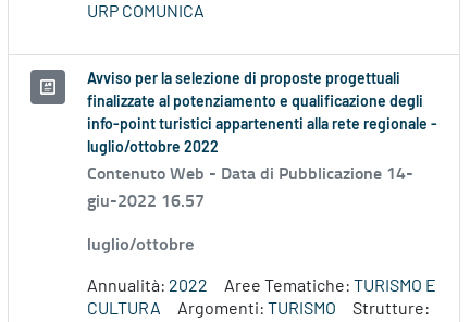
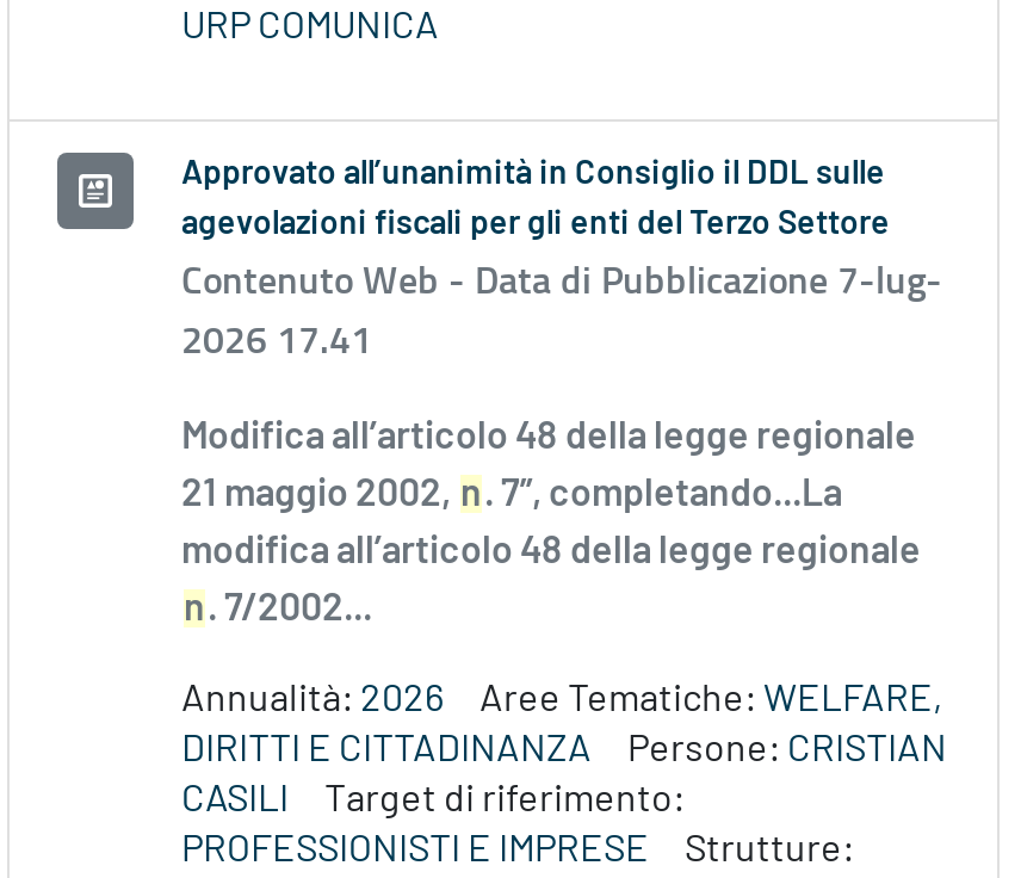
- Avviso per la selezione di proposte progettuali
- finalizzate al potenziamento e qualificazione degli
- info-point turistici appartenenti alla rete regionale -
- luglio/ottobre 2022
- Contenuto Web - Data di Pubblicazione 14-
- giu-2022 16.57
- luglio/ottobre
- Annualità: 2022
- Aree Tematiche: TURISMO E
- CULTURA
- Argomenti: TURISMO
+ Approvato all’unanimità in Consiglio il DDL sulle
+ agevolazioni fiscali per gli enti del Terzo Settore
+ Contenuto Web - Data di Pubblicazione 7-lug-
+ 2026 17.41
+ Modifica all’articolo 48 della legge regionale
+ 21 maggio 2002, n. 7”, completando...La
+ modifica all’articolo 48 della legge regionale
+ n. 7/2002...
+ Annualità: 2026
+ Aree Tematiche: WELFARE,
+ DIRITTI E CITTADINANZA
+ Persone: CRISTIAN
+ CASILI
+ Target di riferimento:
+ PROFESSIONISTI E IMPRESE
